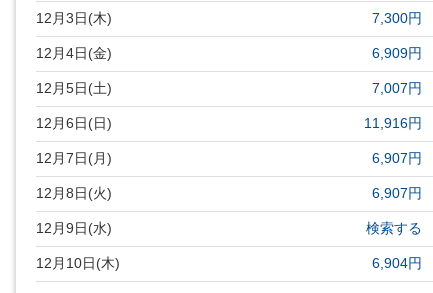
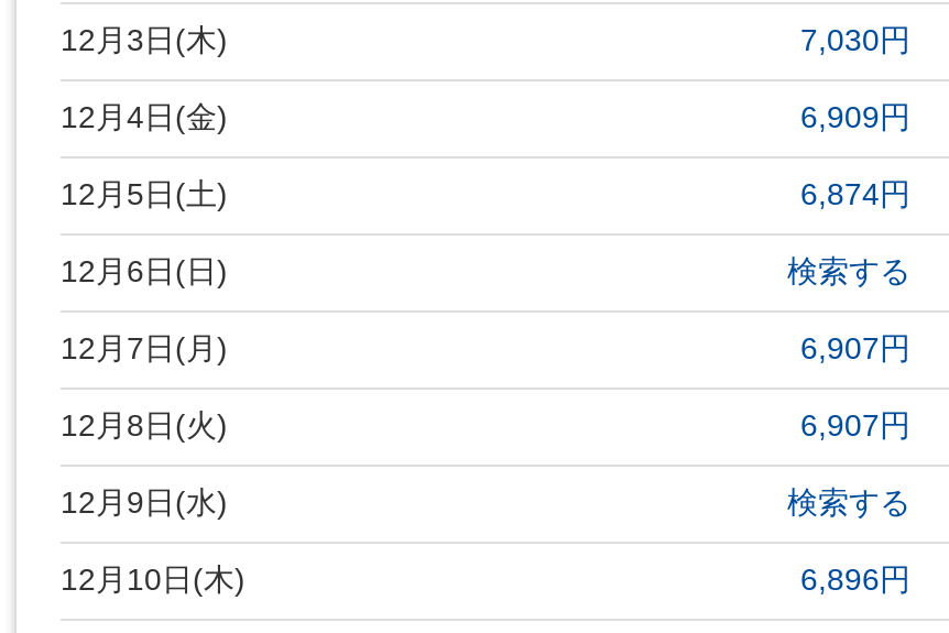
- 7,300円
+ 7,030円

- 7,007円
+ 6,874円

- 11,916円
+ 検索する

- 6,904円
+ 6,896円
